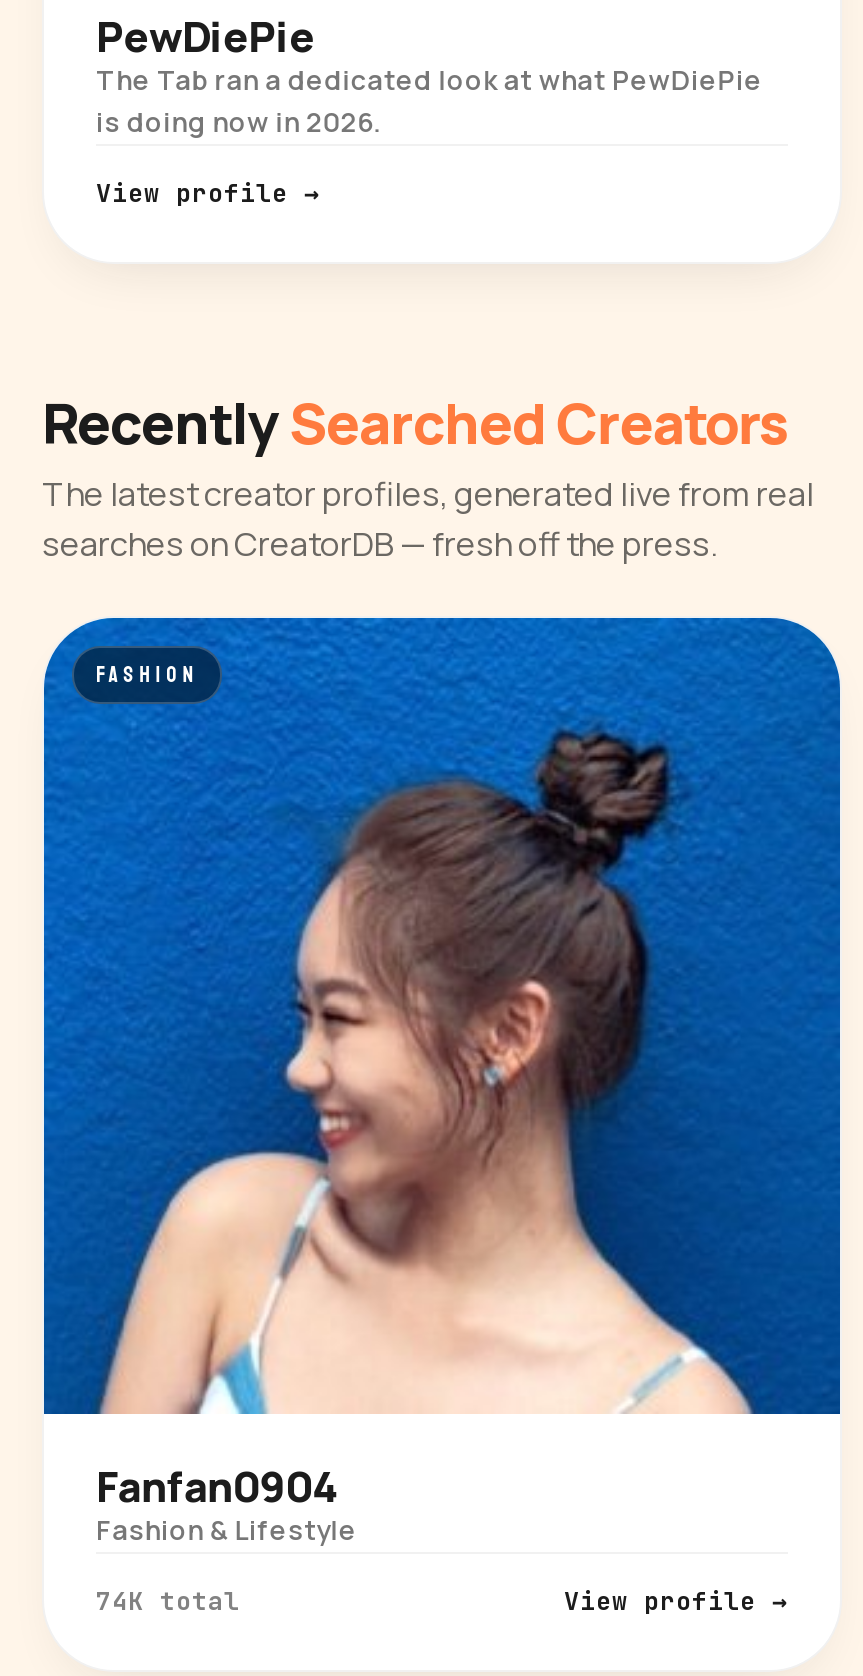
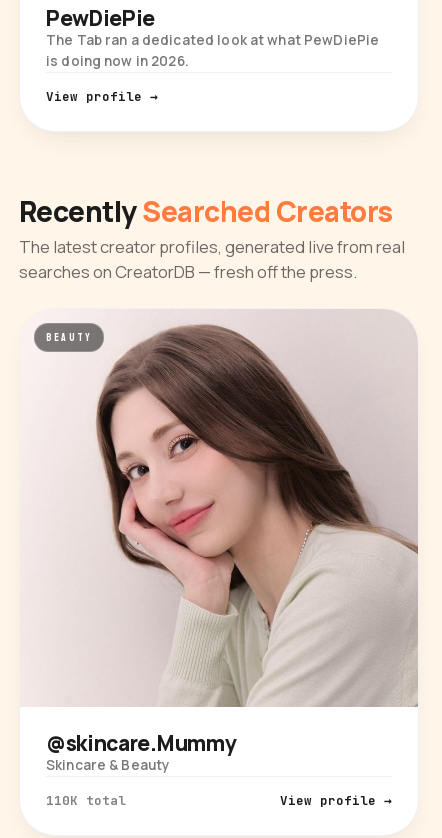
- [image]
- FASHION
+ [image]
+ BEAUTY

- Fanfan0904
- Fashion & Lifestyle
+ @skincare.Mummy
+ Skincare & Beauty

- 74K total
+ 110K total
